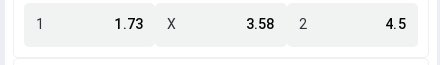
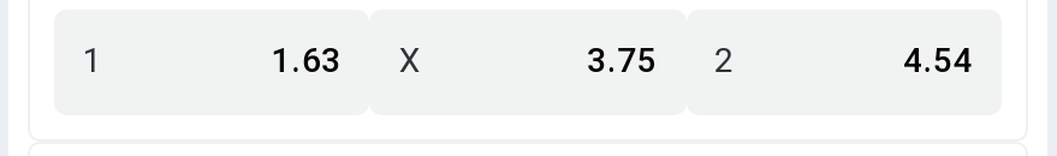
- 1.73 X
+ 1.63 X

- 3.58 2
+ 3.75 2

- 4.5
+ 4.54
